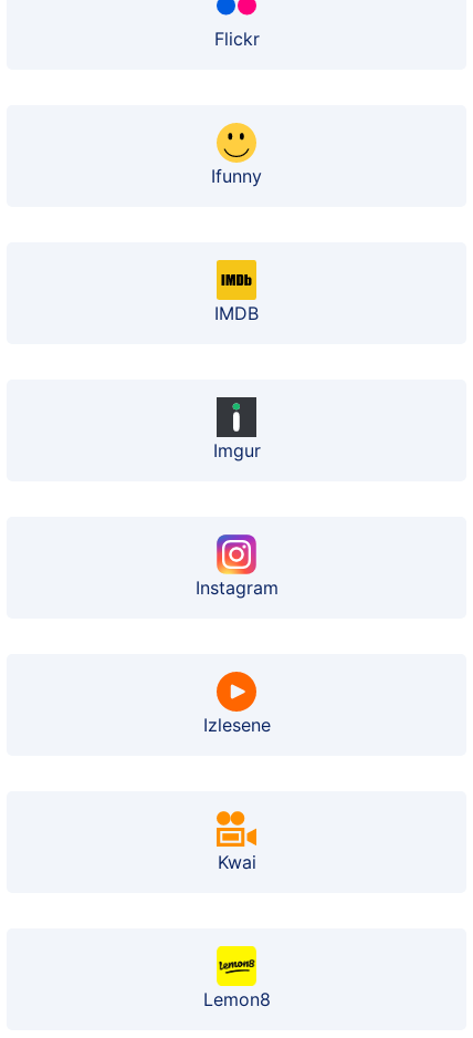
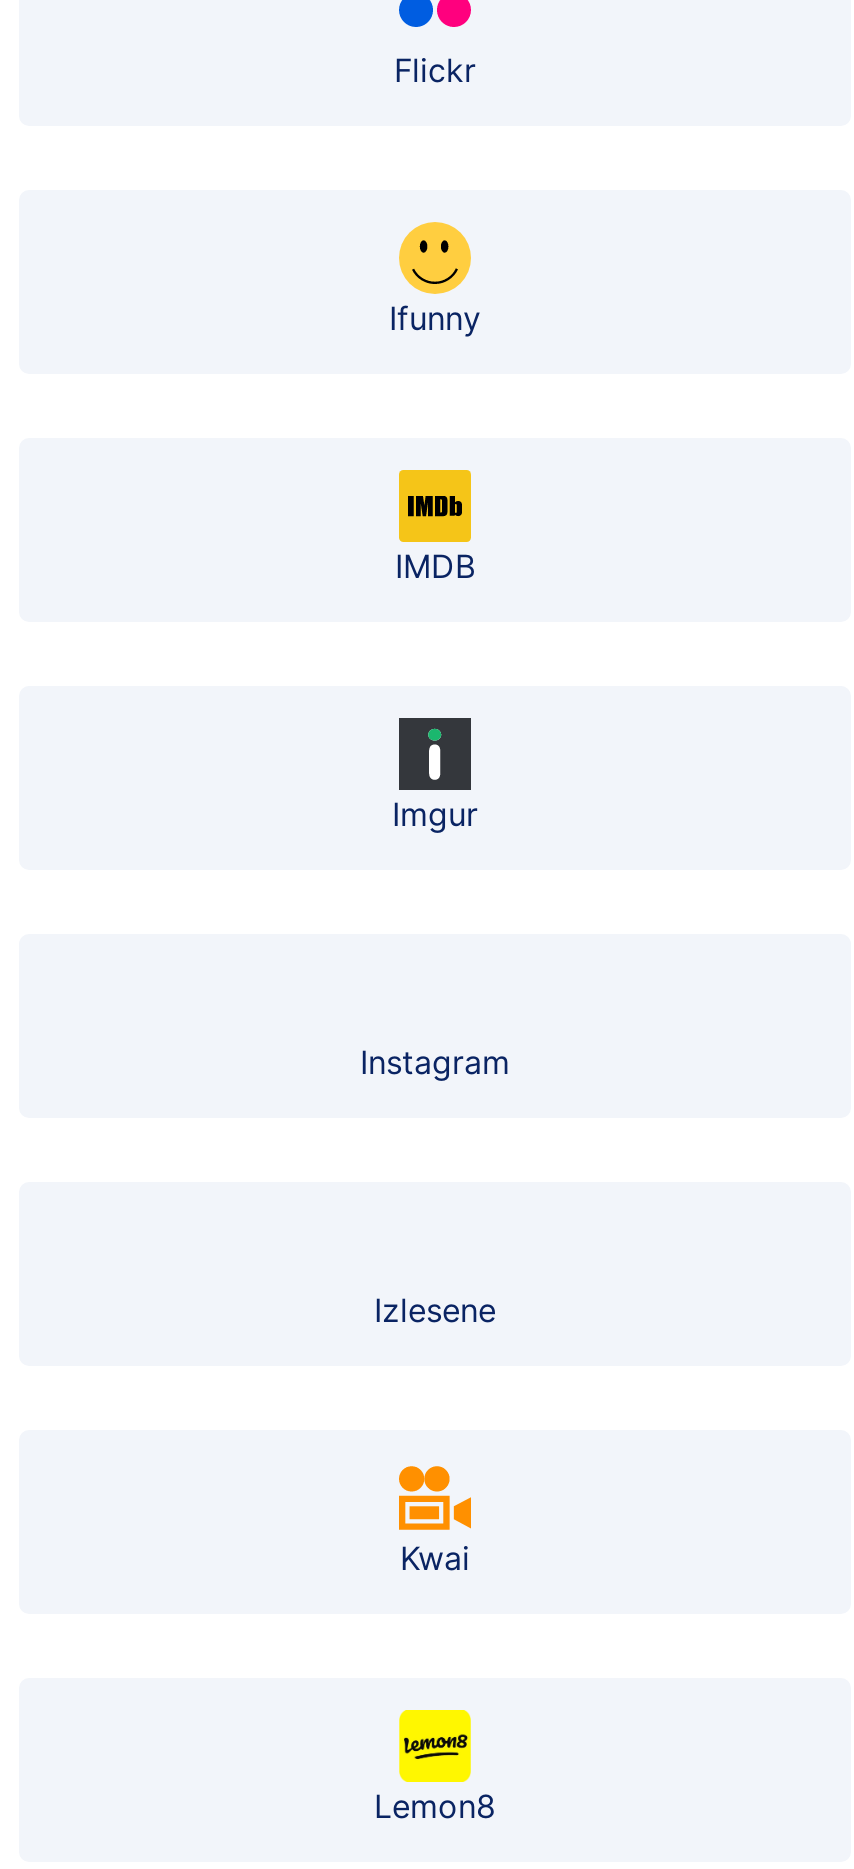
- [image]

- [image]
